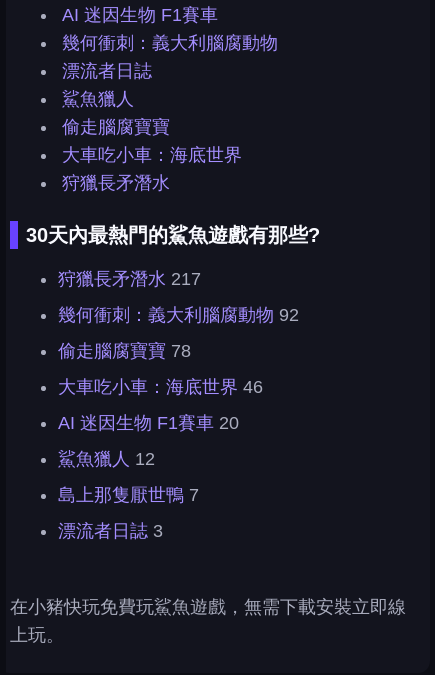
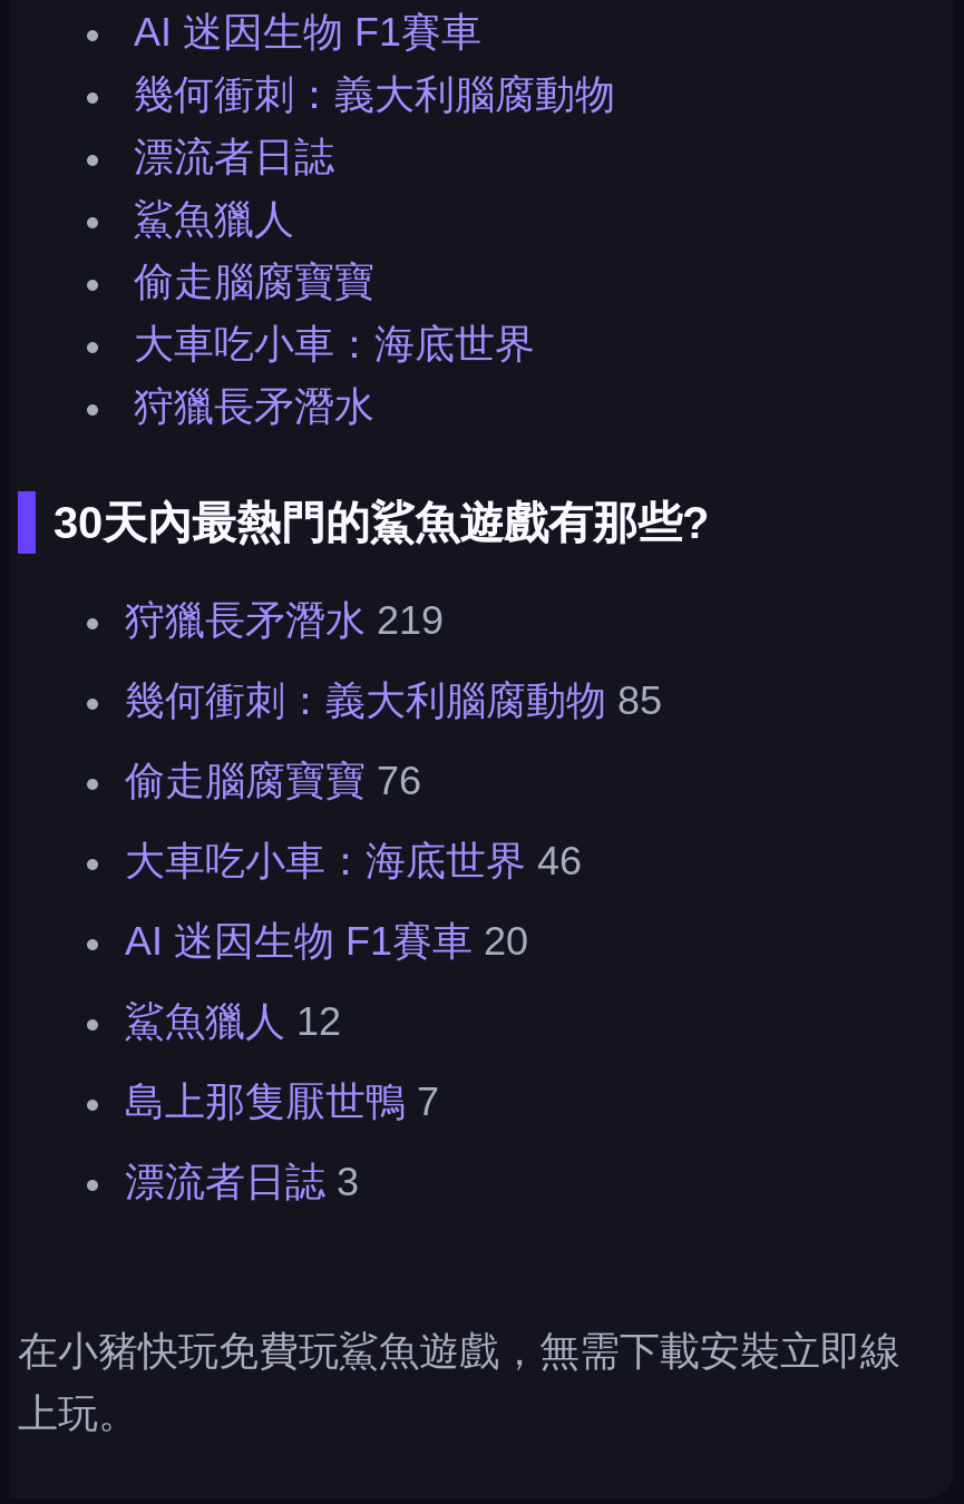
- 狩獵長矛潛水 217
+ 狩獵長矛潛水 219

- 幾何衝刺：義大利腦腐動物 92
+ 幾何衝刺：義大利腦腐動物 85

- 偷走腦腐寶寶 78
+ 偷走腦腐寶寶 76
